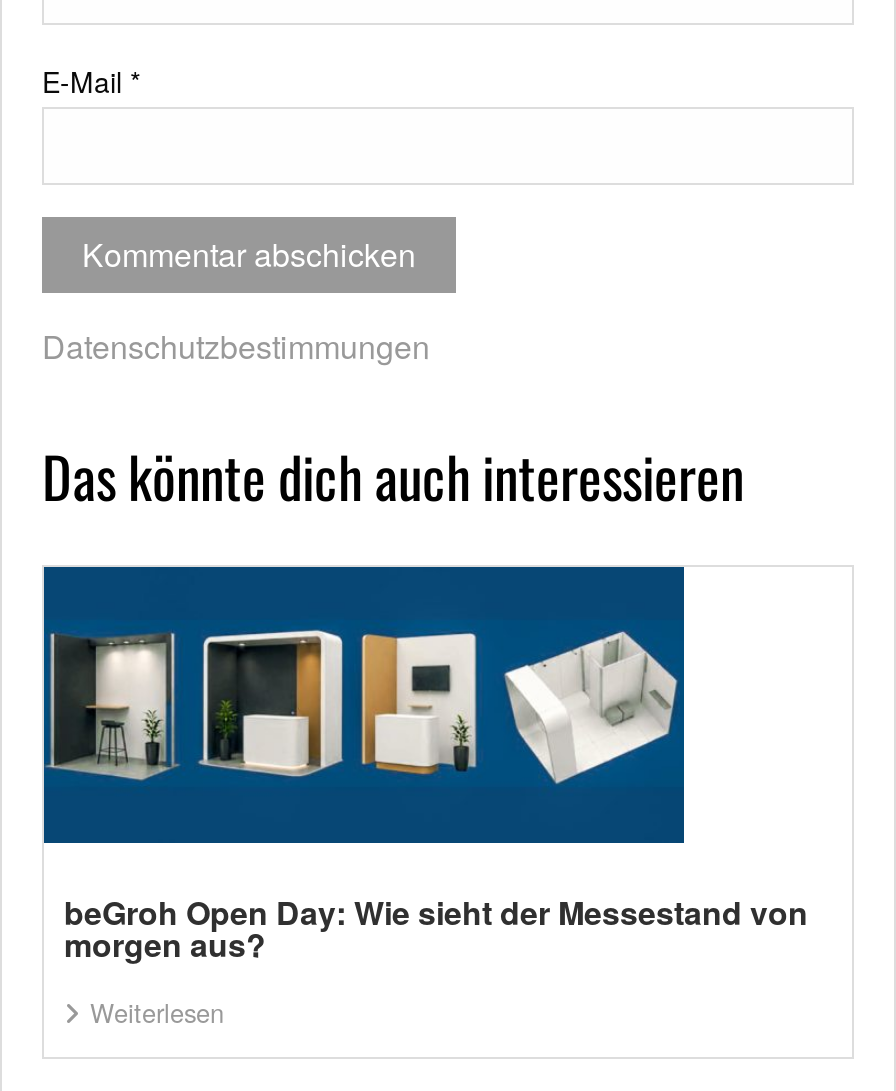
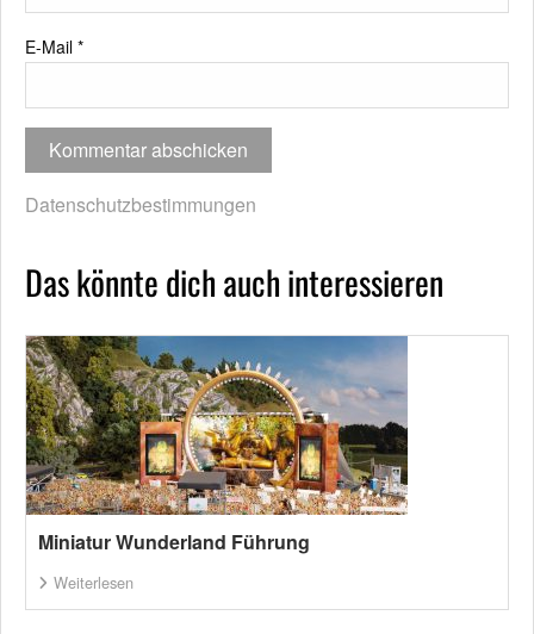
- [image]
- beGroh Open Day: Wie sieht der Messestand von
- morgen aus?
+ [image]
+ Miniatur Wunderland Führung
